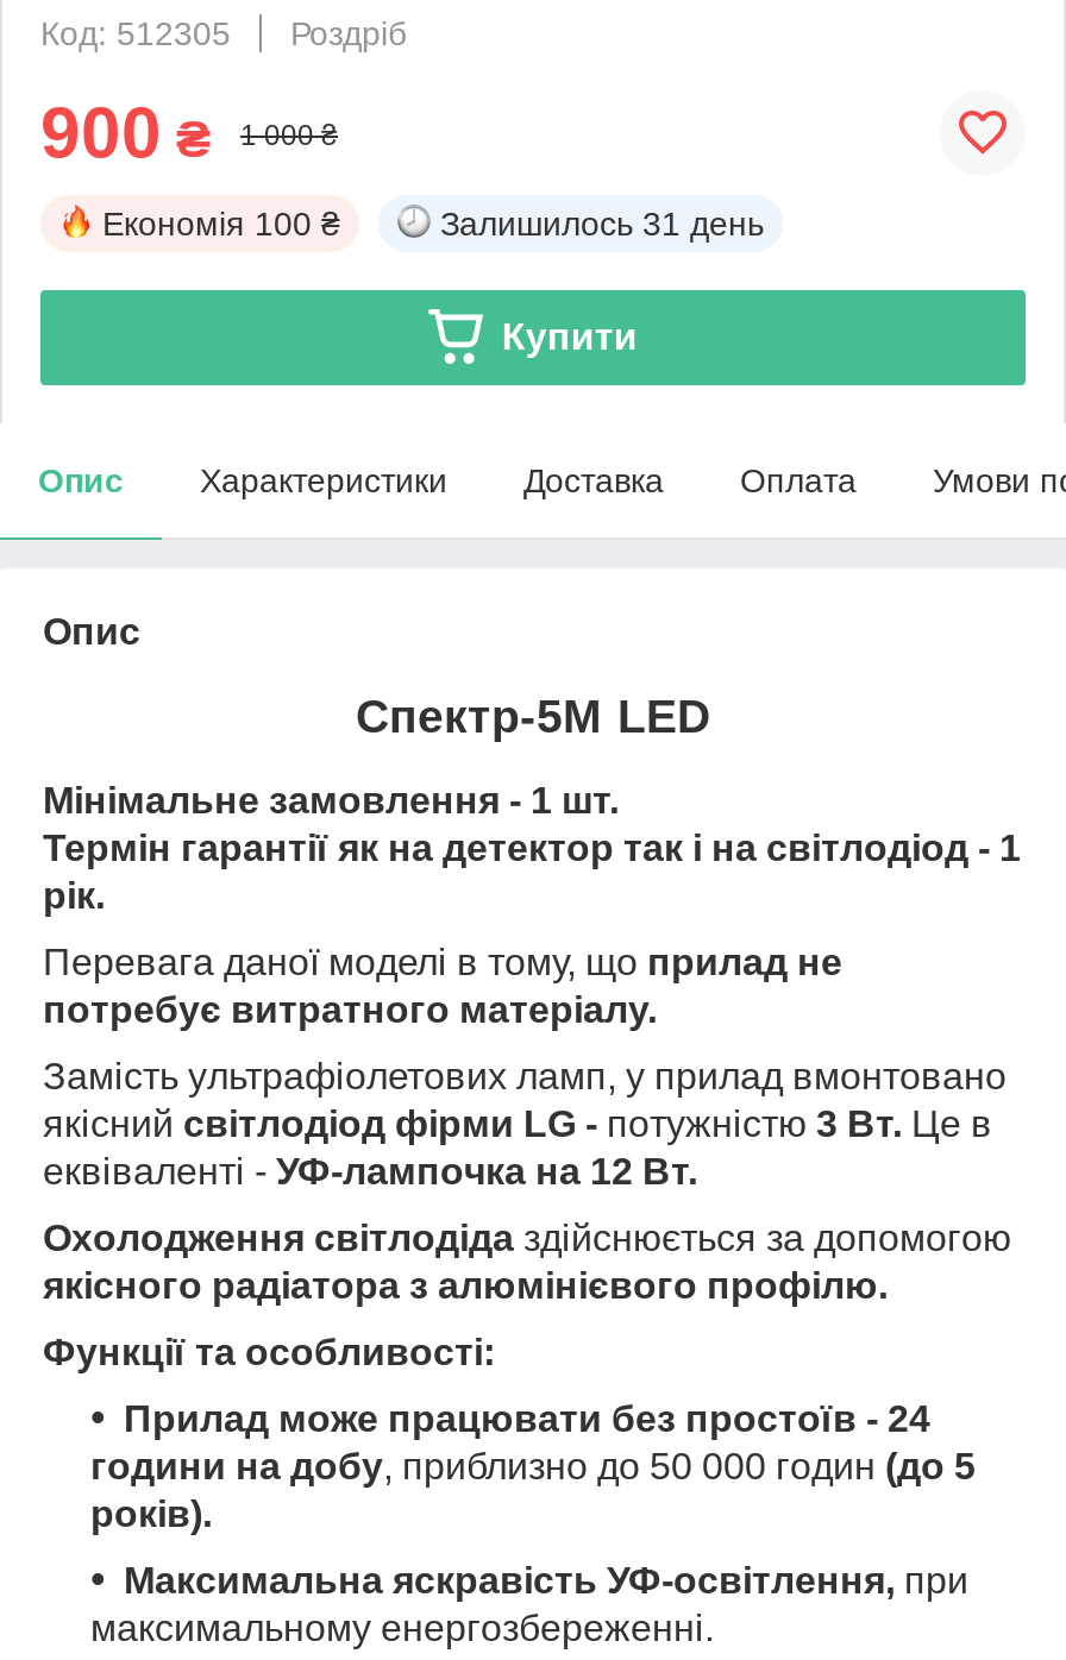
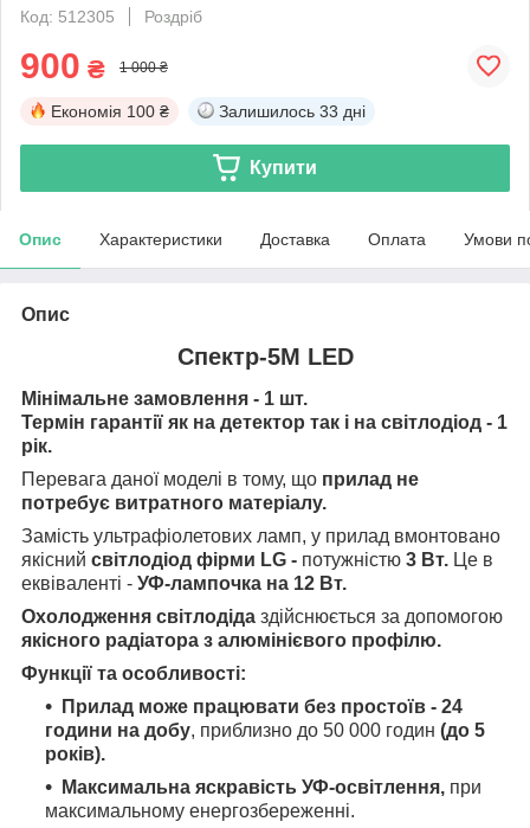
- Залишилось 31 день
+ Залишилось 33 дні
